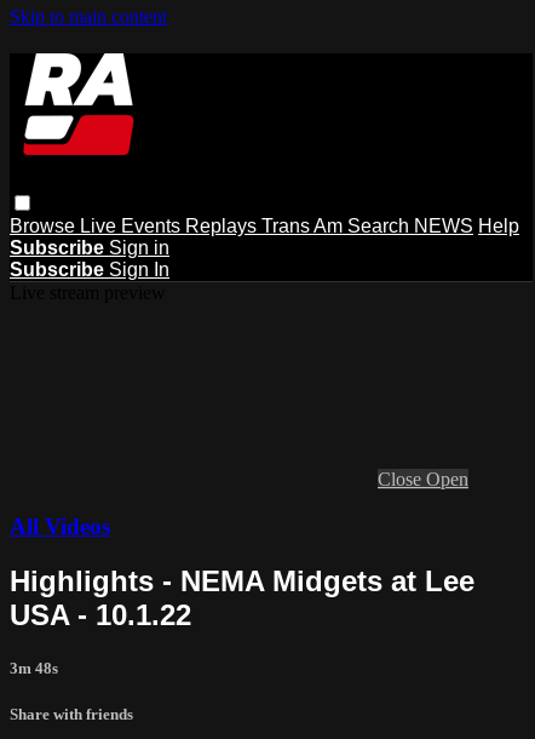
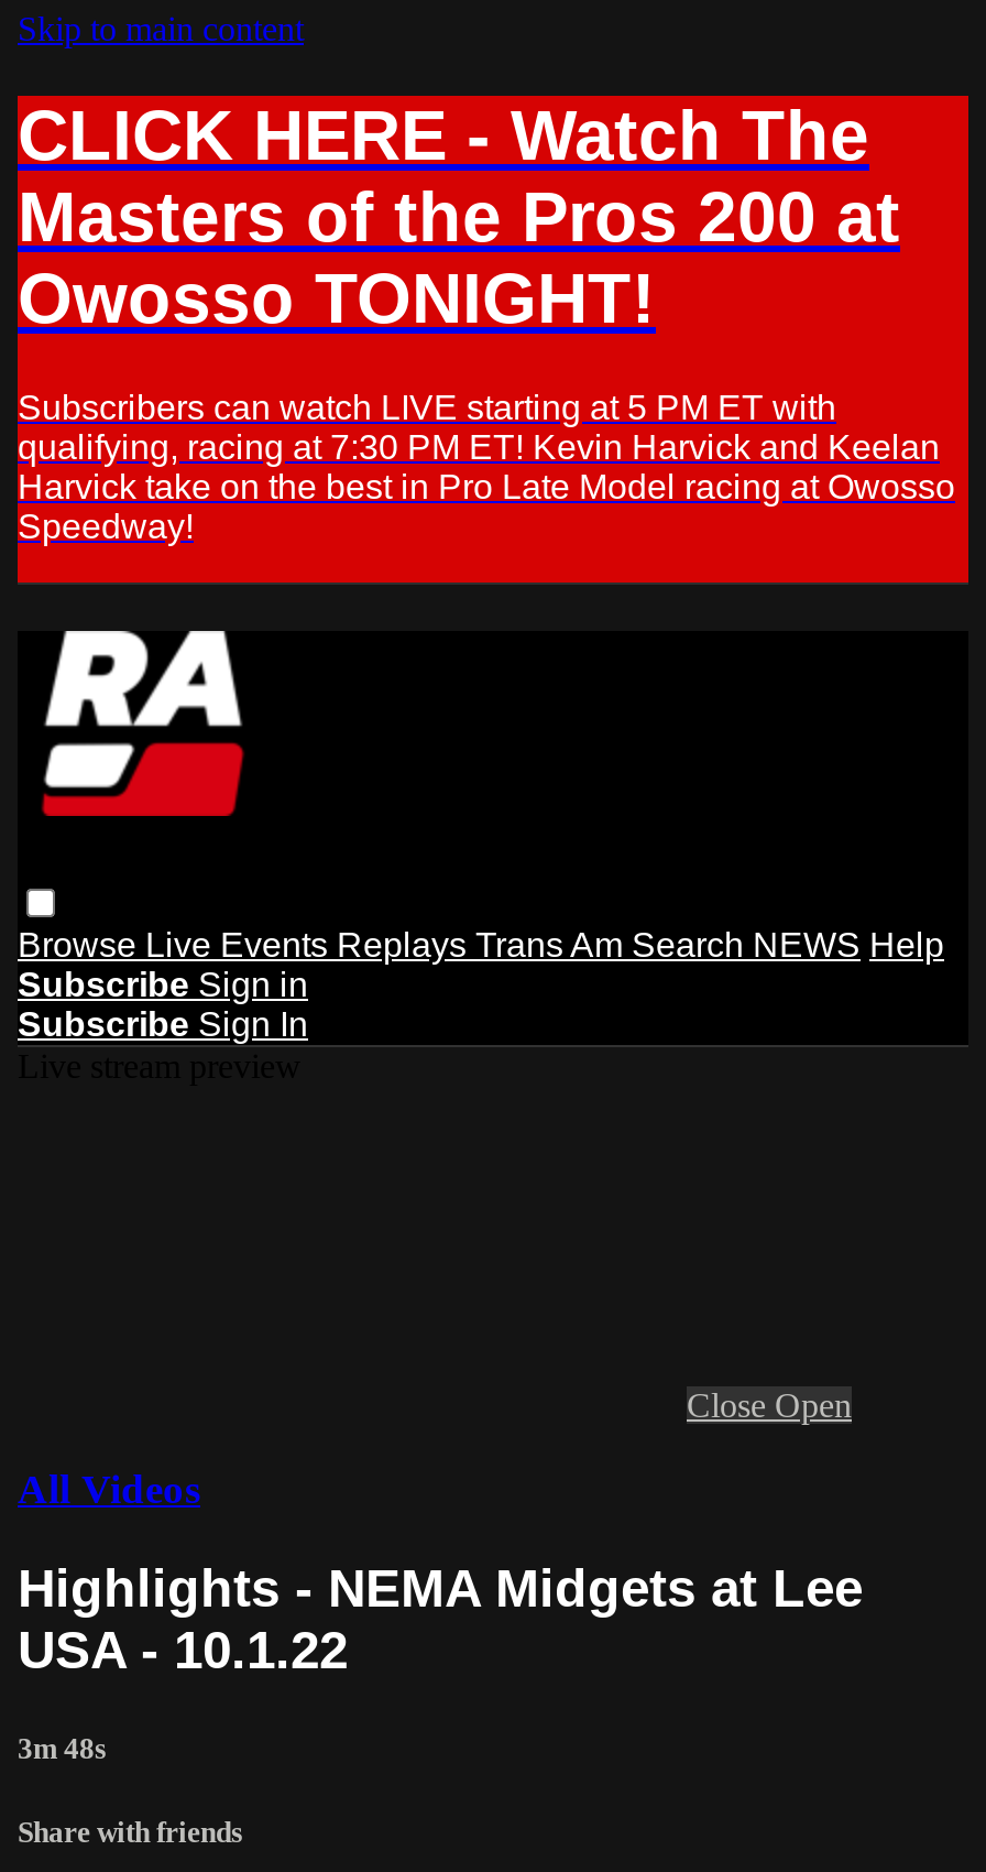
+ [image]
+ CLICK HERE - Watch The
+ Masters of the Pros 200 at
+ Owosso TONIGHT!
+ Subscribers can watch LIVE starting at 5 PM ET with
+ qualifying, racing at 7:30 PM ET! Kevin Harvick and Keelan
+ Harvick take on the best in Pro Late Model racing at Owosso
+ Speedway!
